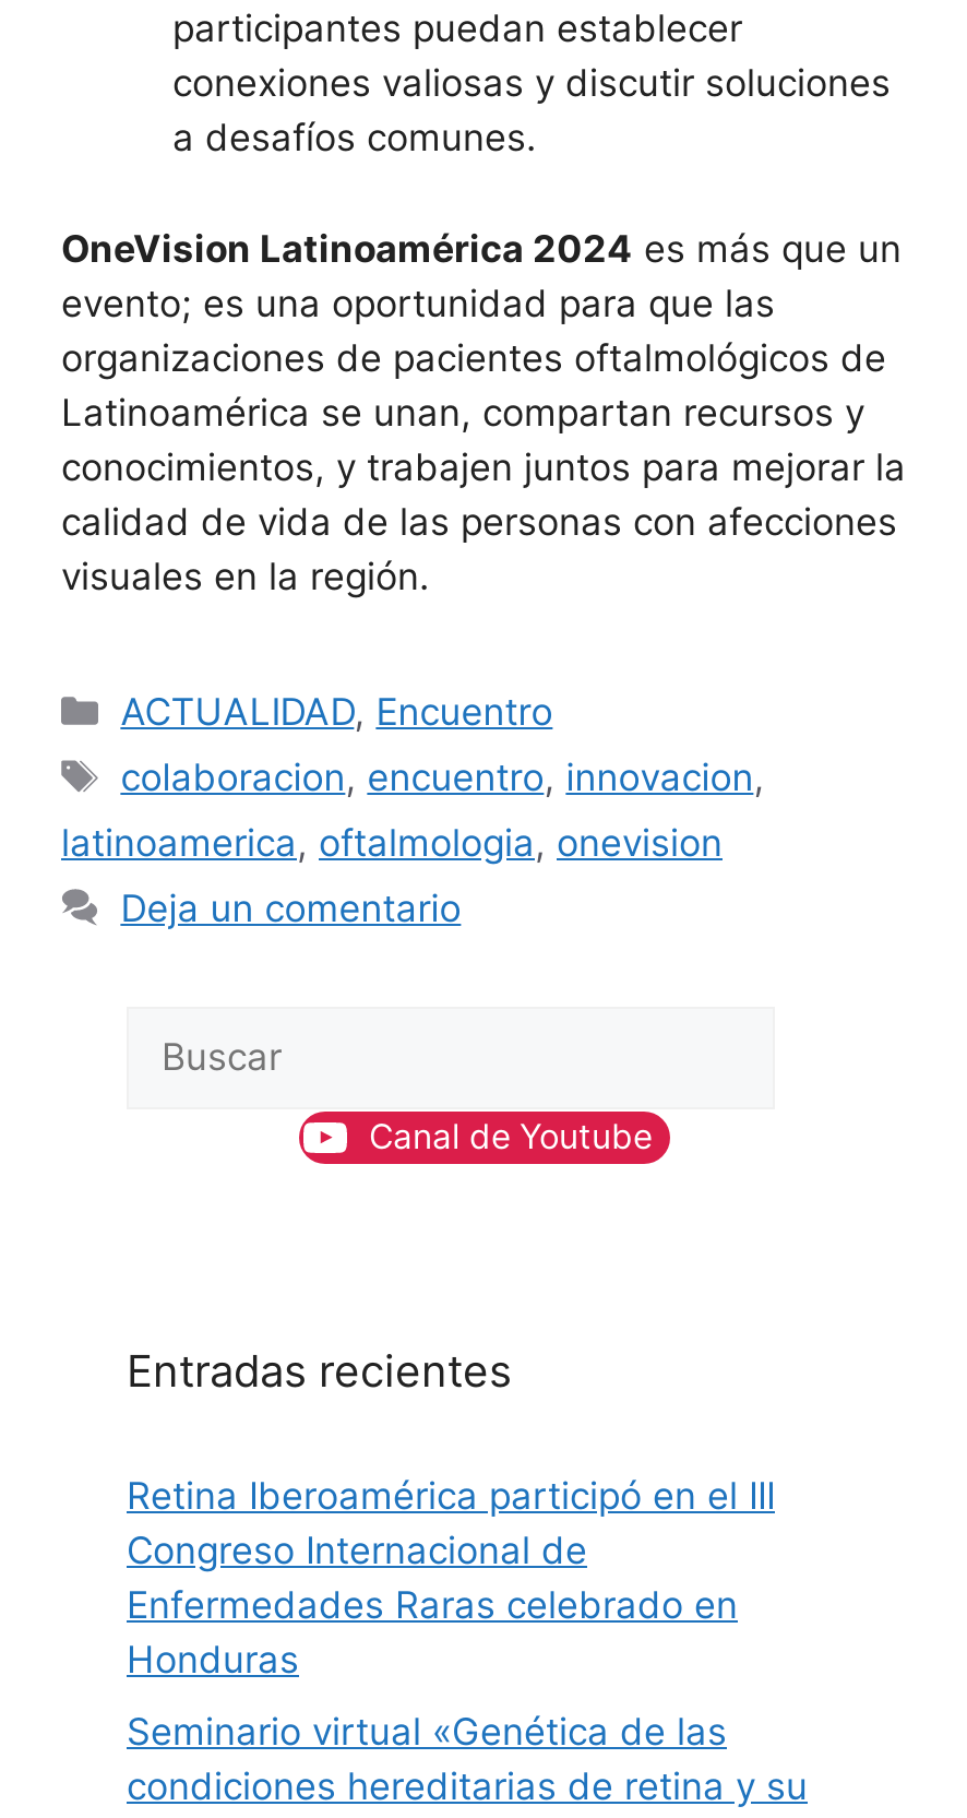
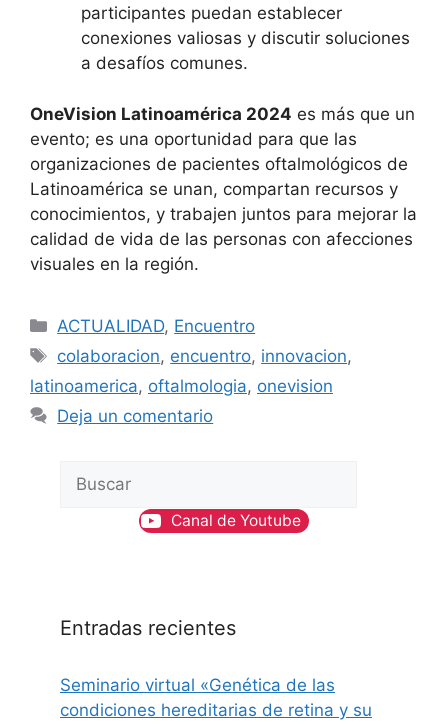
- Retina Iberoamérica participó en el III
- Congreso Internacional de
- Enfermedades Raras celebrado en
- Honduras
